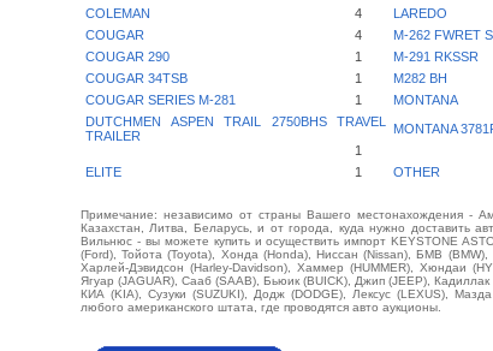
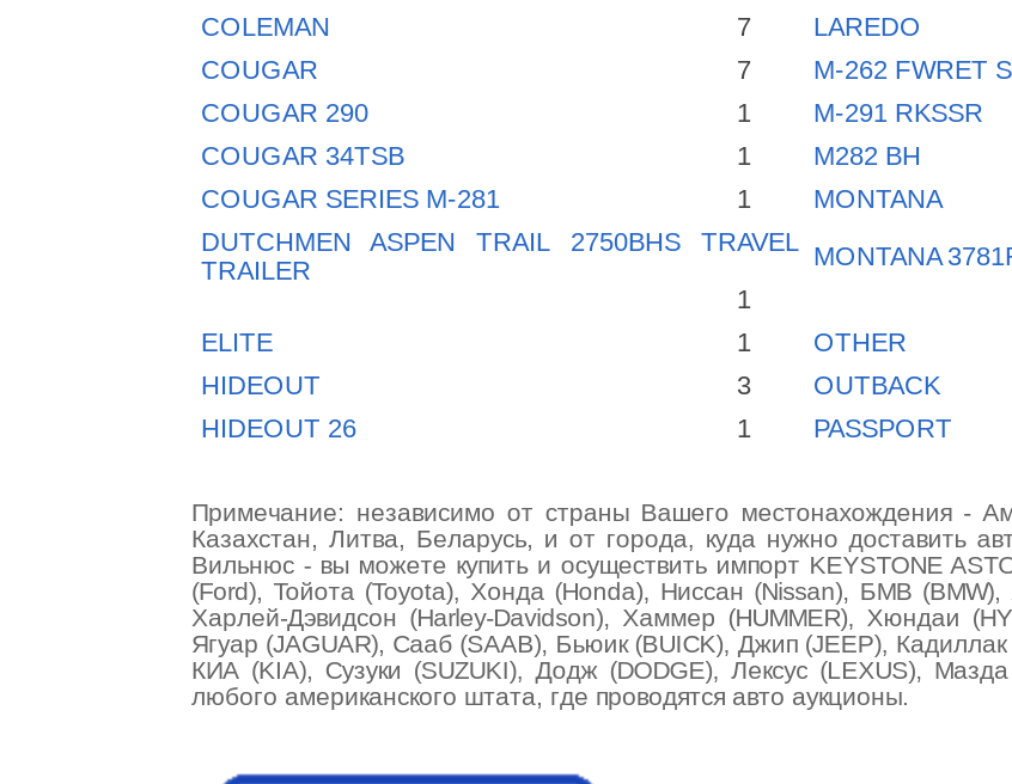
- 4
+ 7

- 4
+ 7

+ HIDEOUT
+ 3
+ OUTBACK
+ HIDEOUT 26
+ 1
+ PASSPORT
